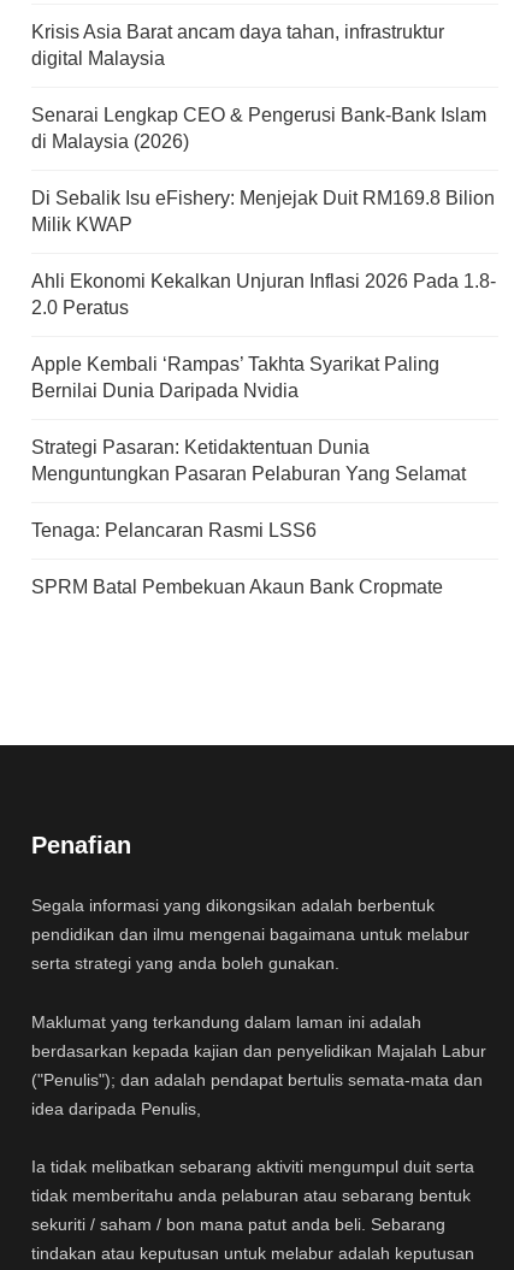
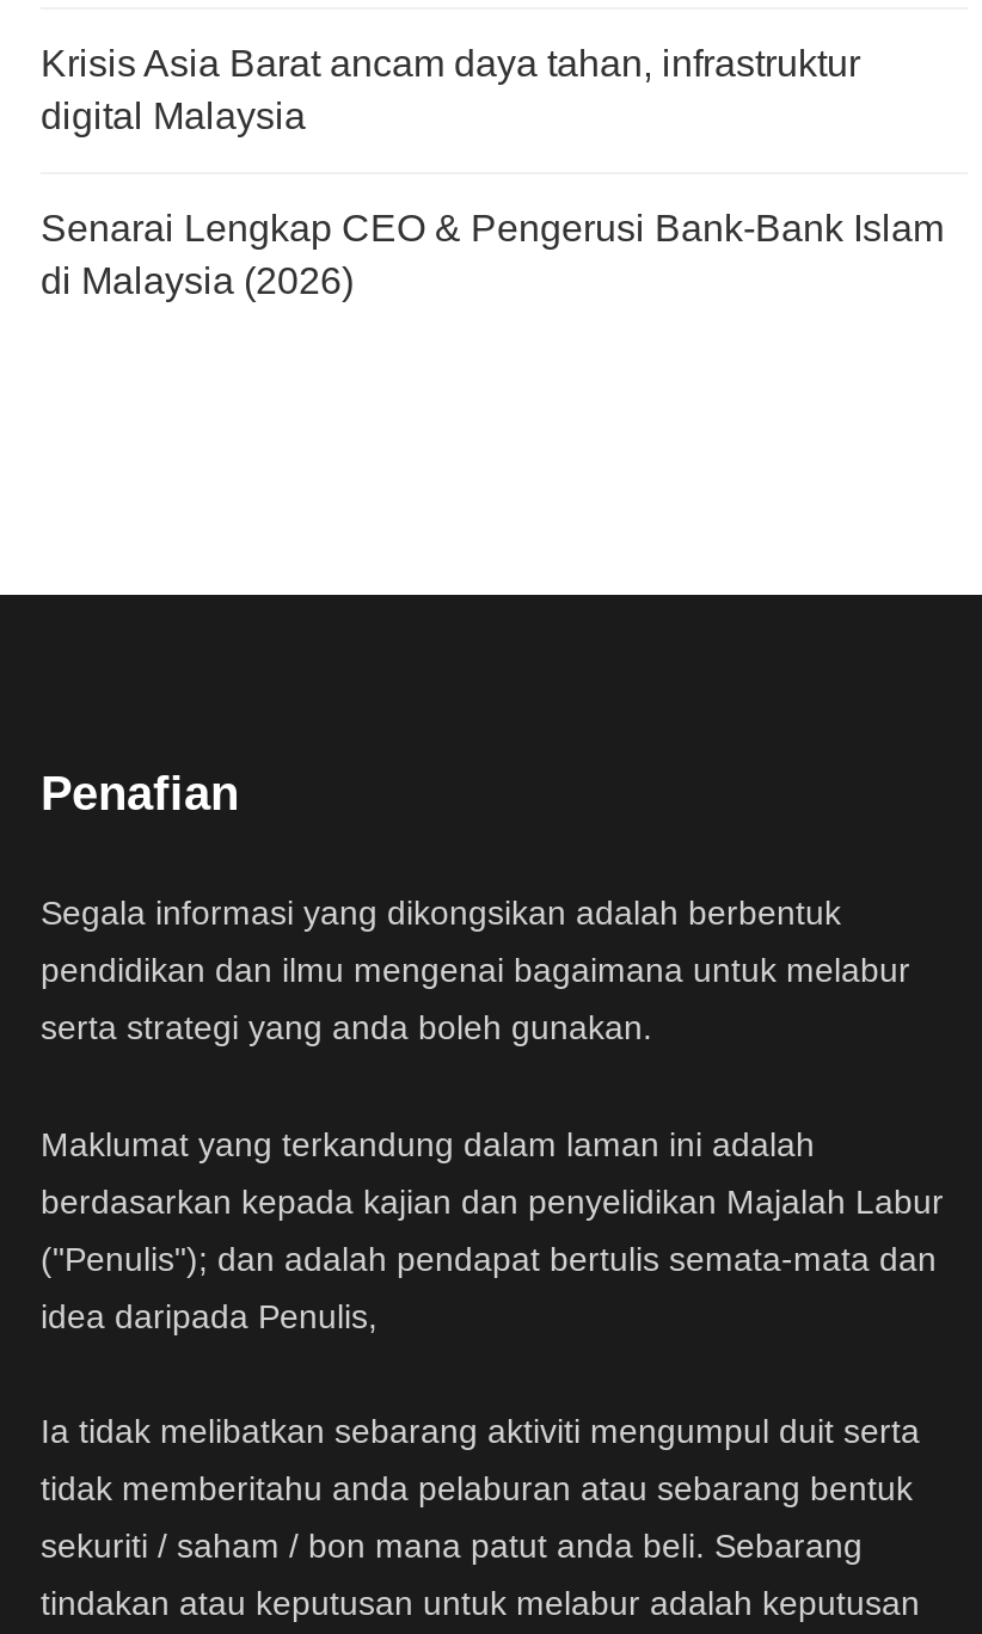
- Di Sebalik Isu eFishery: Menjejak Duit RM169.8 Bilion
- Milik KWAP
- Ahli Ekonomi Kekalkan Unjuran Inflasi 2026 Pada 1.8-
- 2.0 Peratus
- Apple Kembali ‘Rampas’ Takhta Syarikat Paling
- Bernilai Dunia Daripada Nvidia
- Strategi Pasaran: Ketidaktentuan Dunia
- Menguntungkan Pasaran Pelaburan Yang Selamat
- Tenaga: Pelancaran Rasmi LSS6
- SPRM Batal Pembekuan Akaun Bank Cropmate
